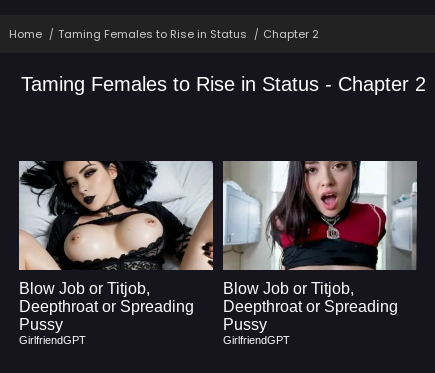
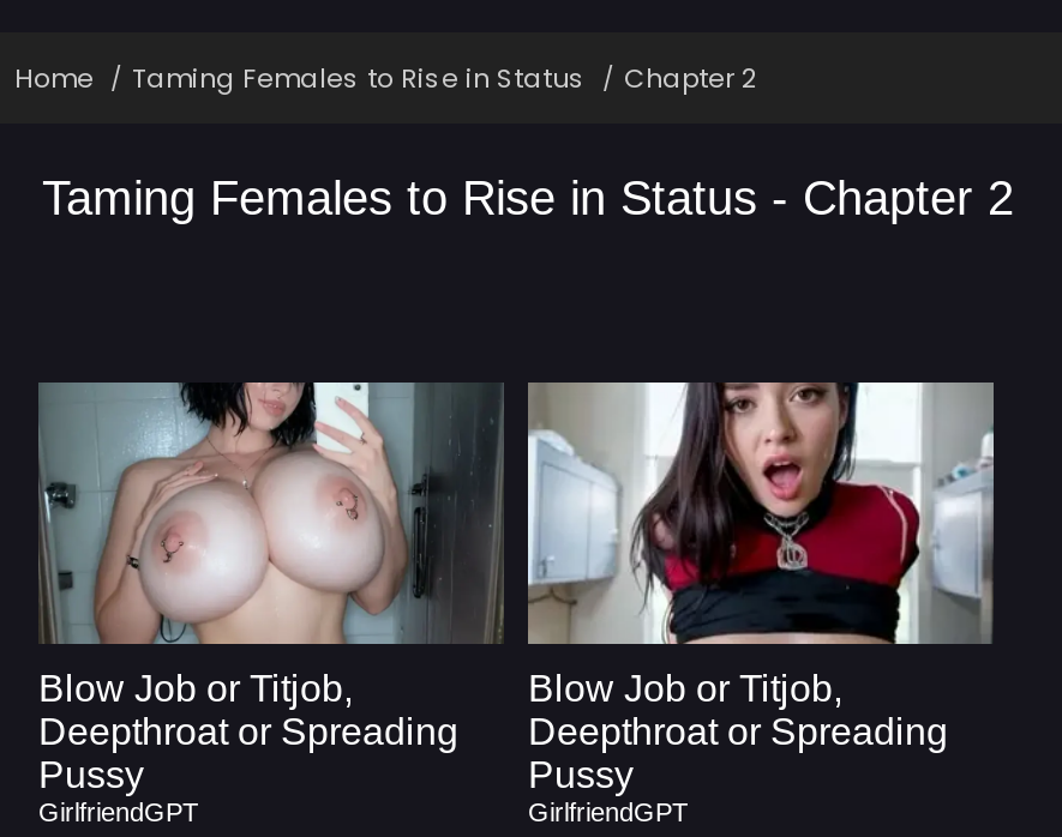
- [image]
+ [image]
